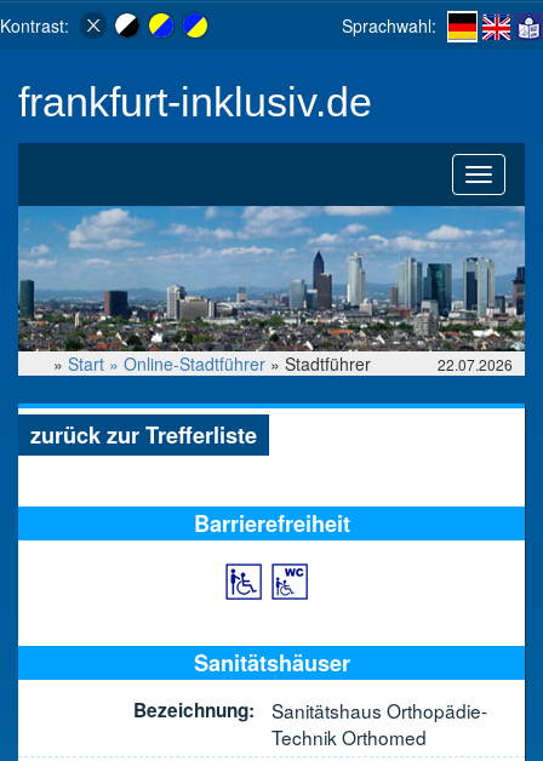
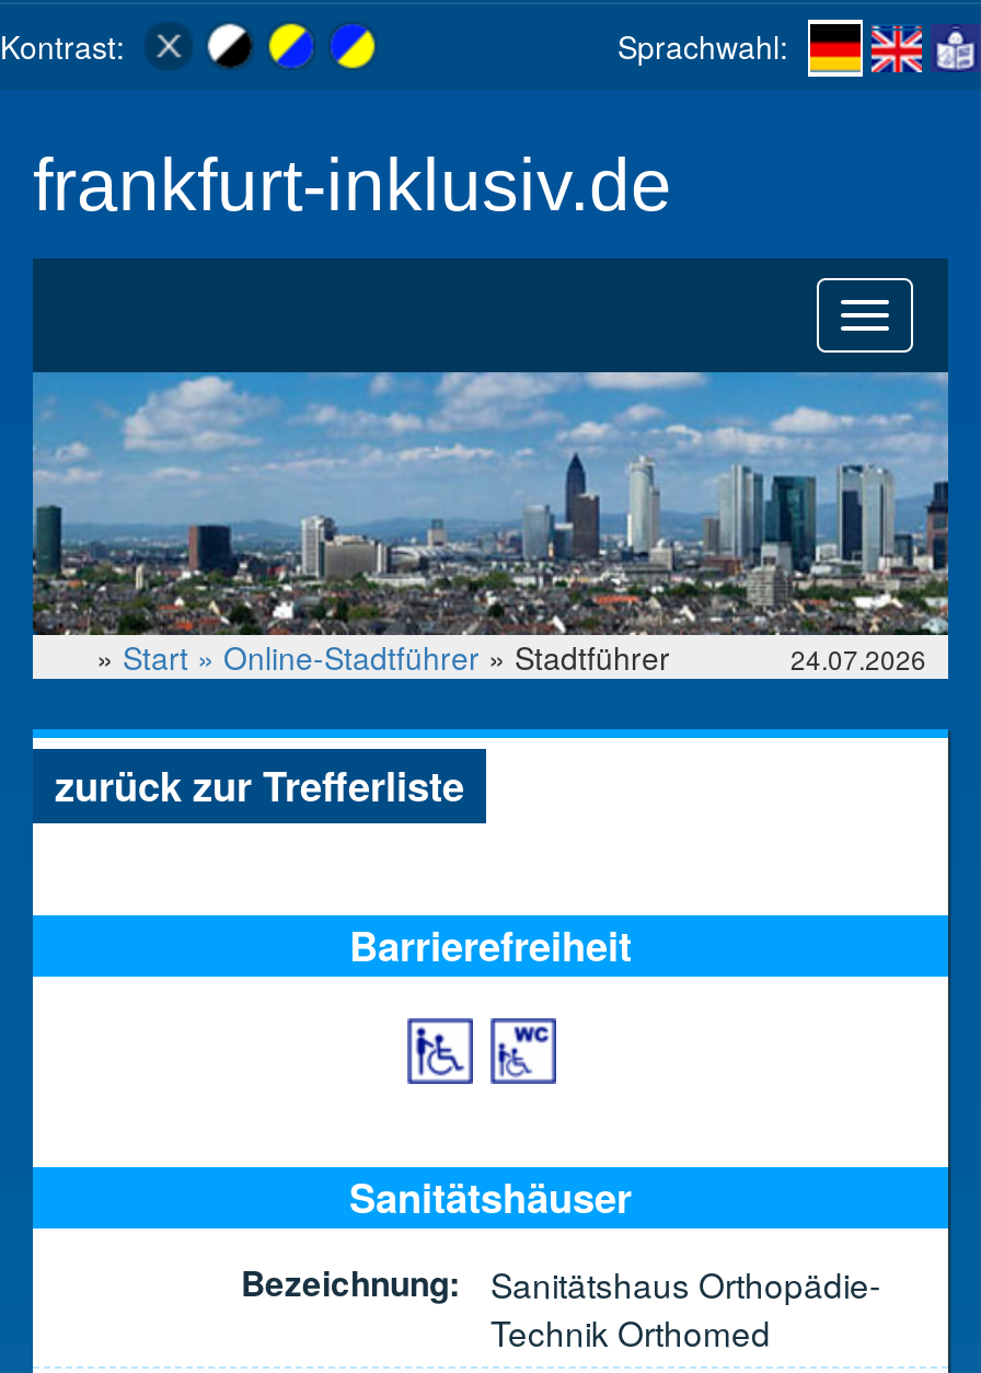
- 22.07.2026
+ 24.07.2026
